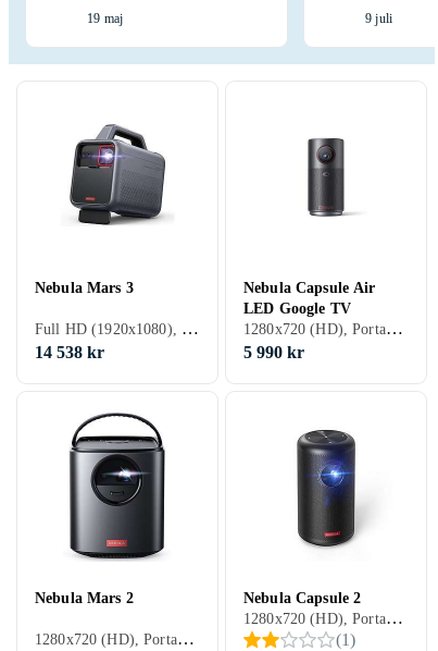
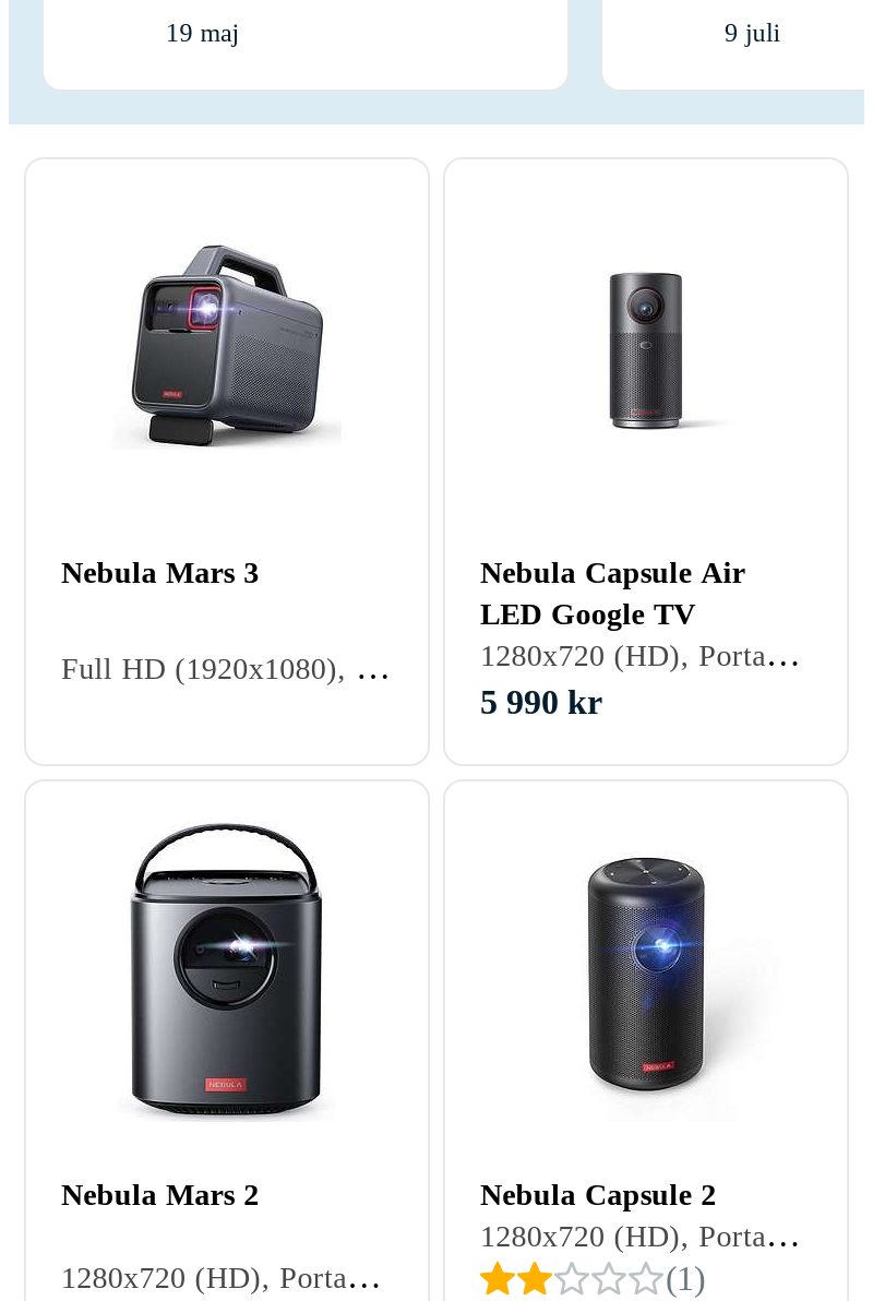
- 14 538 kr
